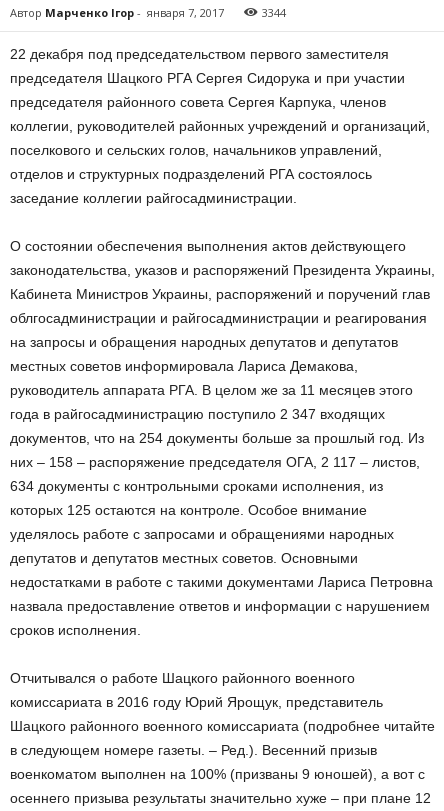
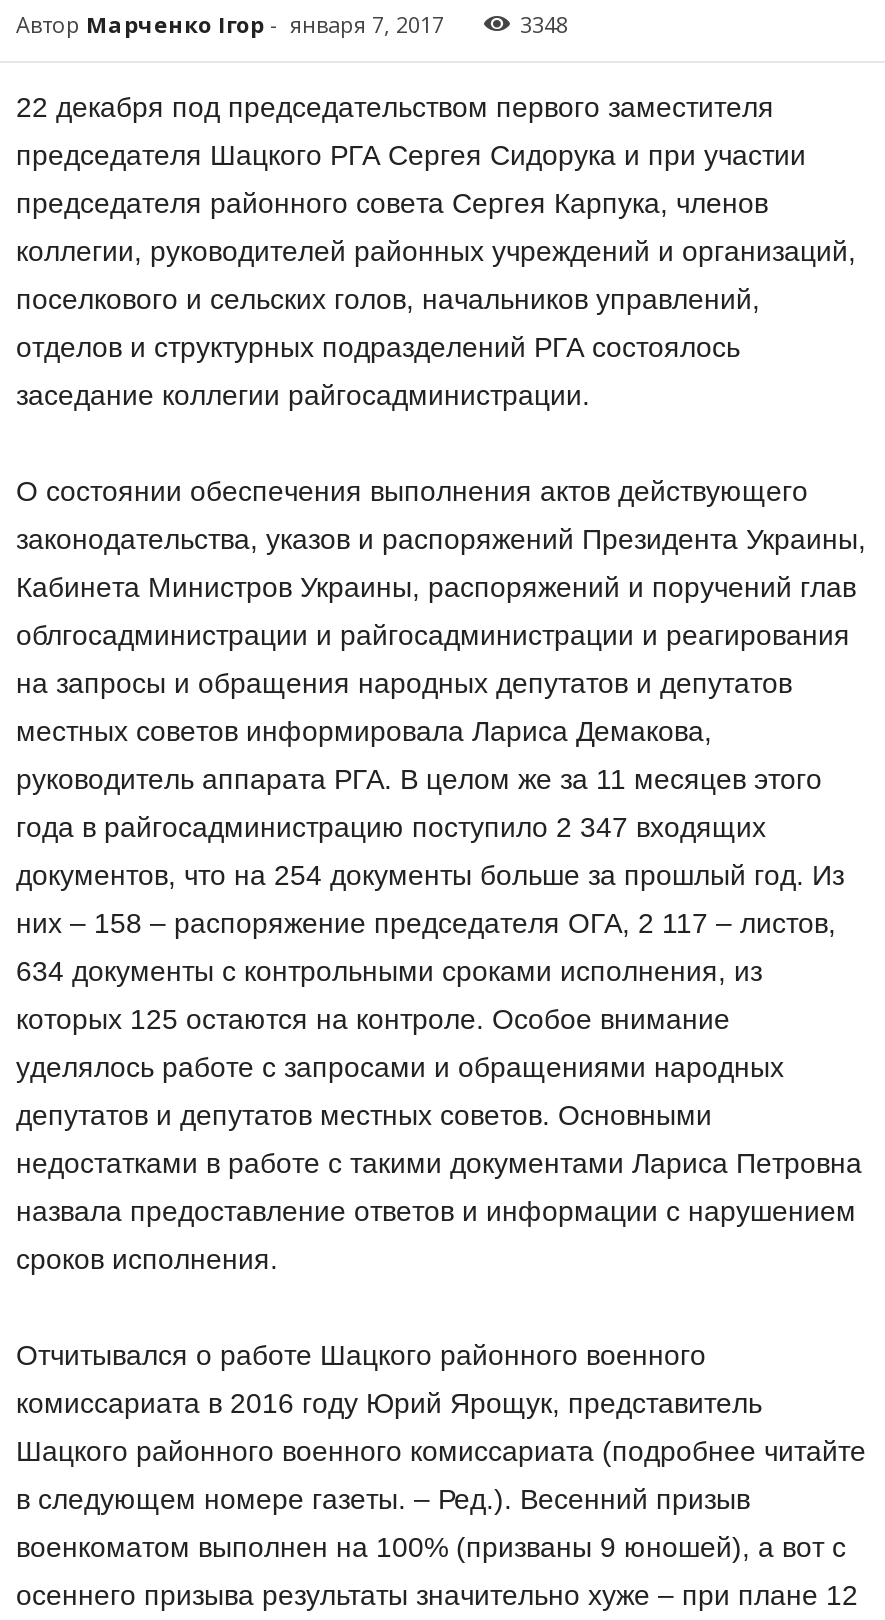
- 3344
+ 3348
